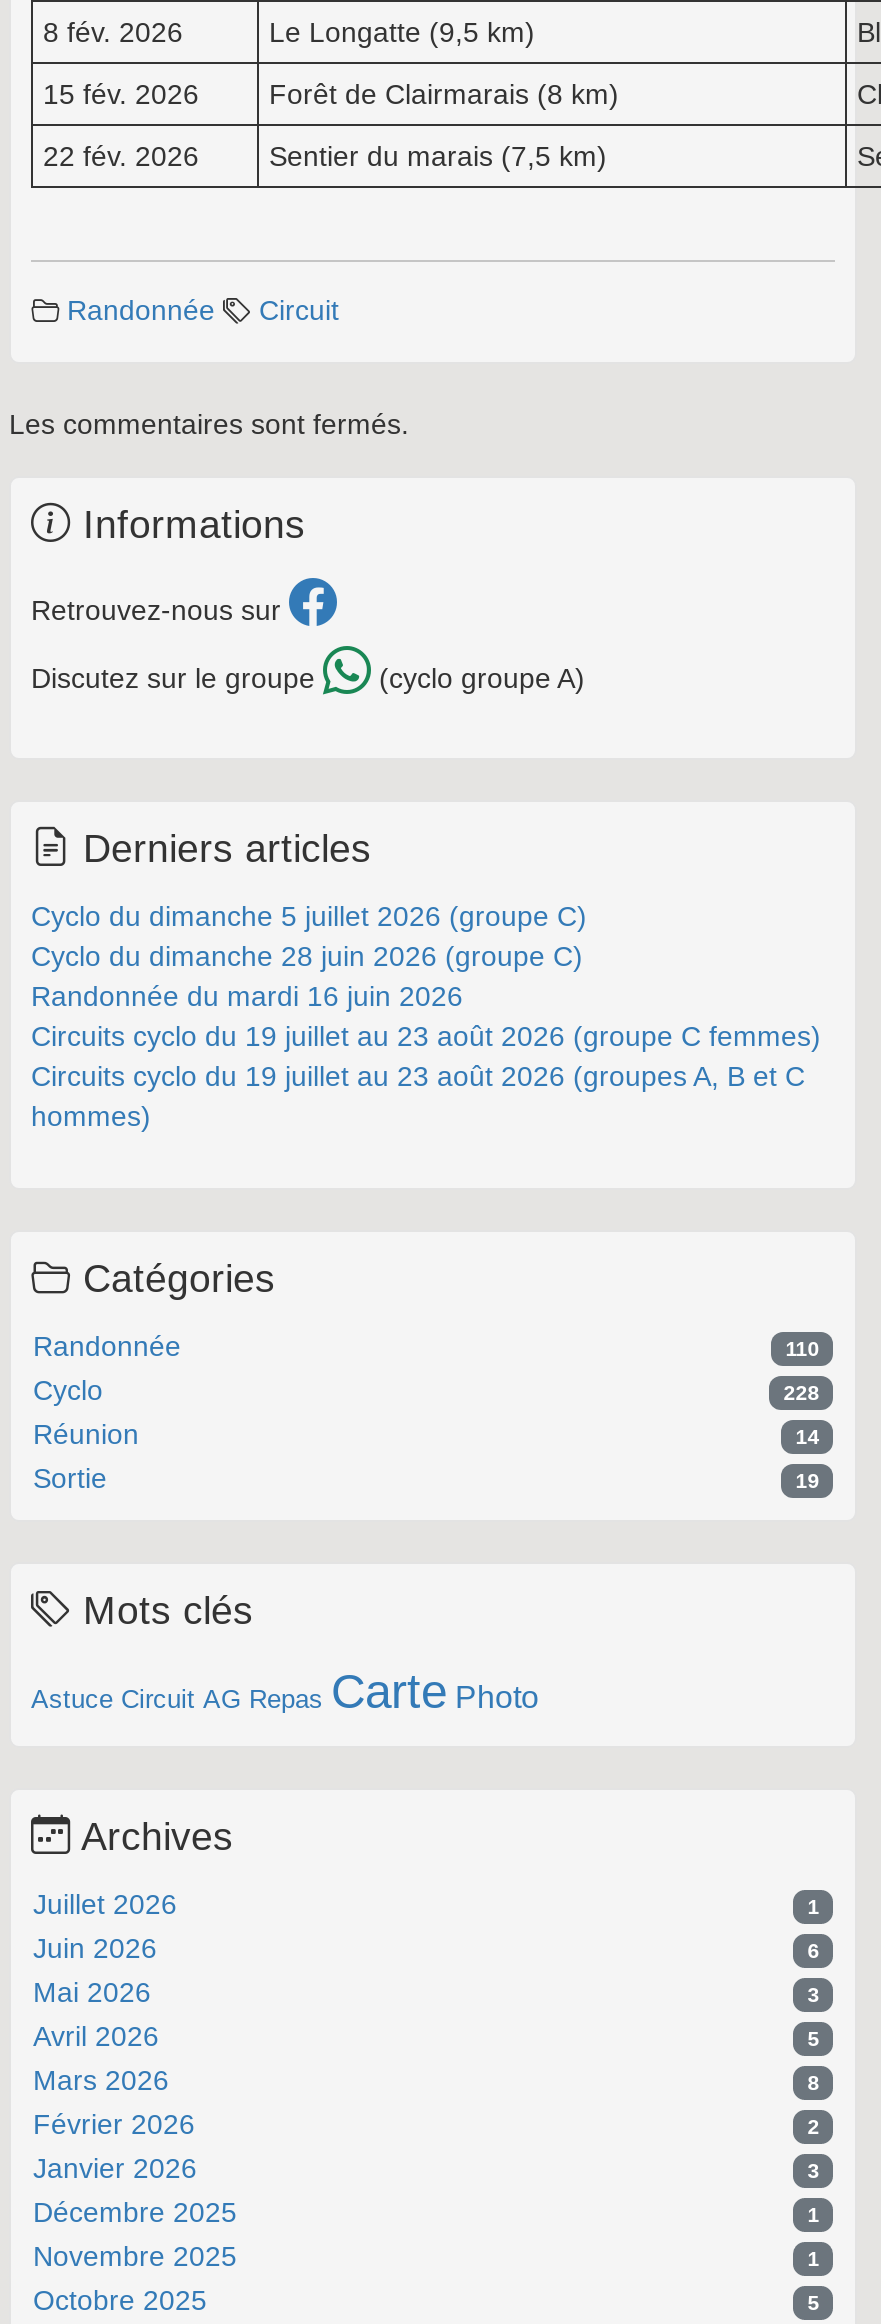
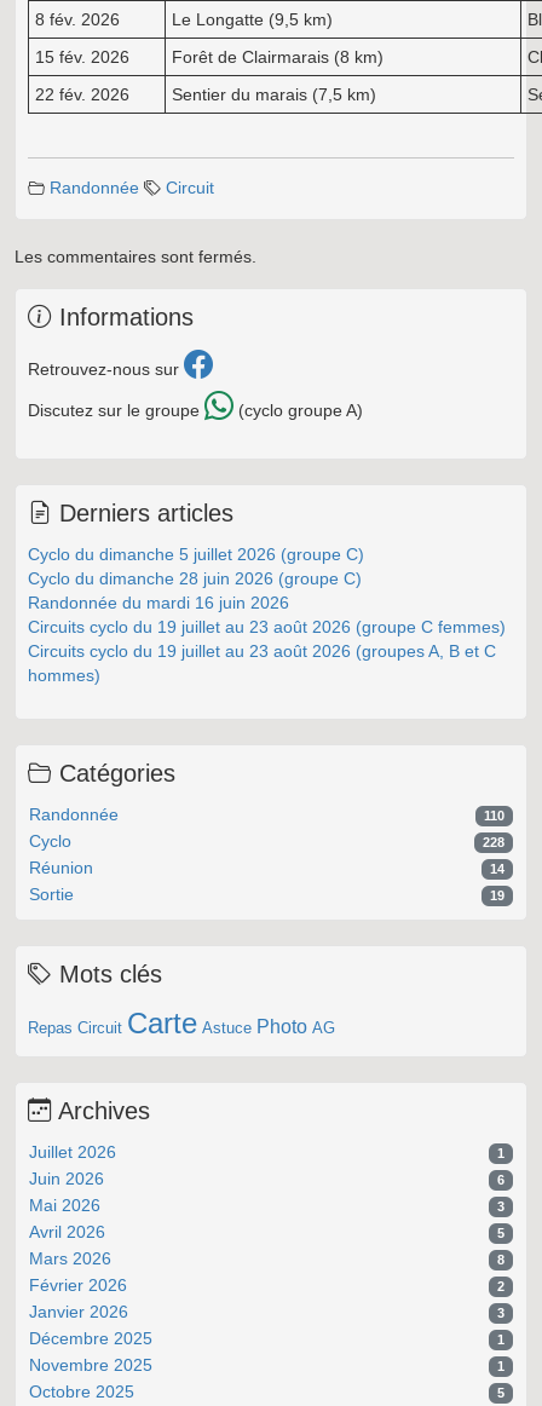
- Astuce Circuit AG Repas Carte Photo
+ Repas Circuit Carte Astuce Photo AG
